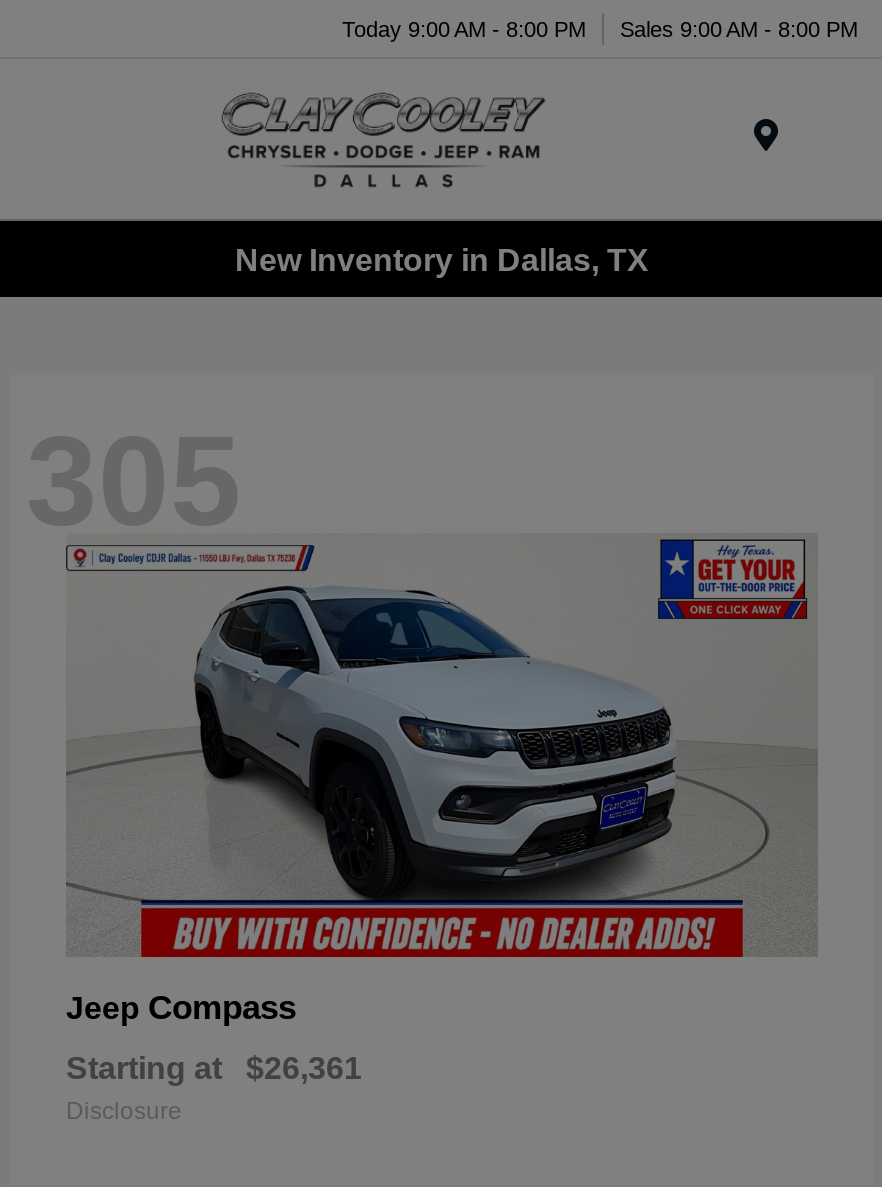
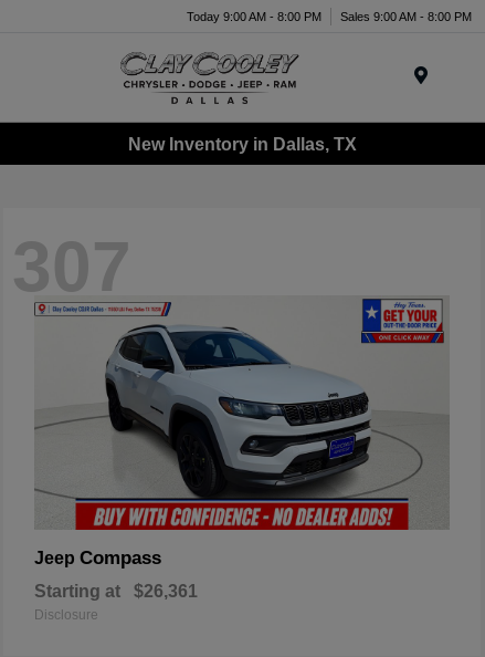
- 305
+ 307
